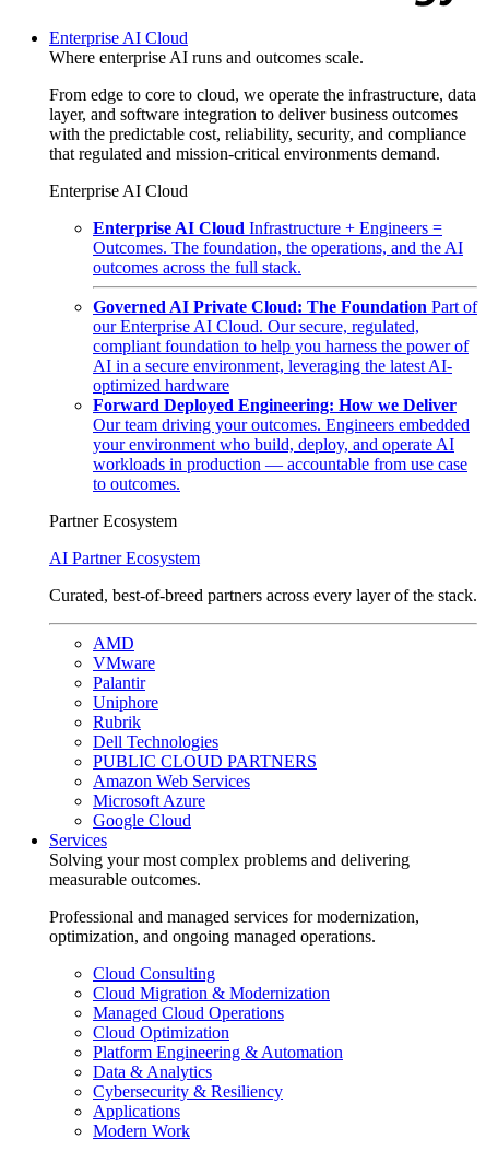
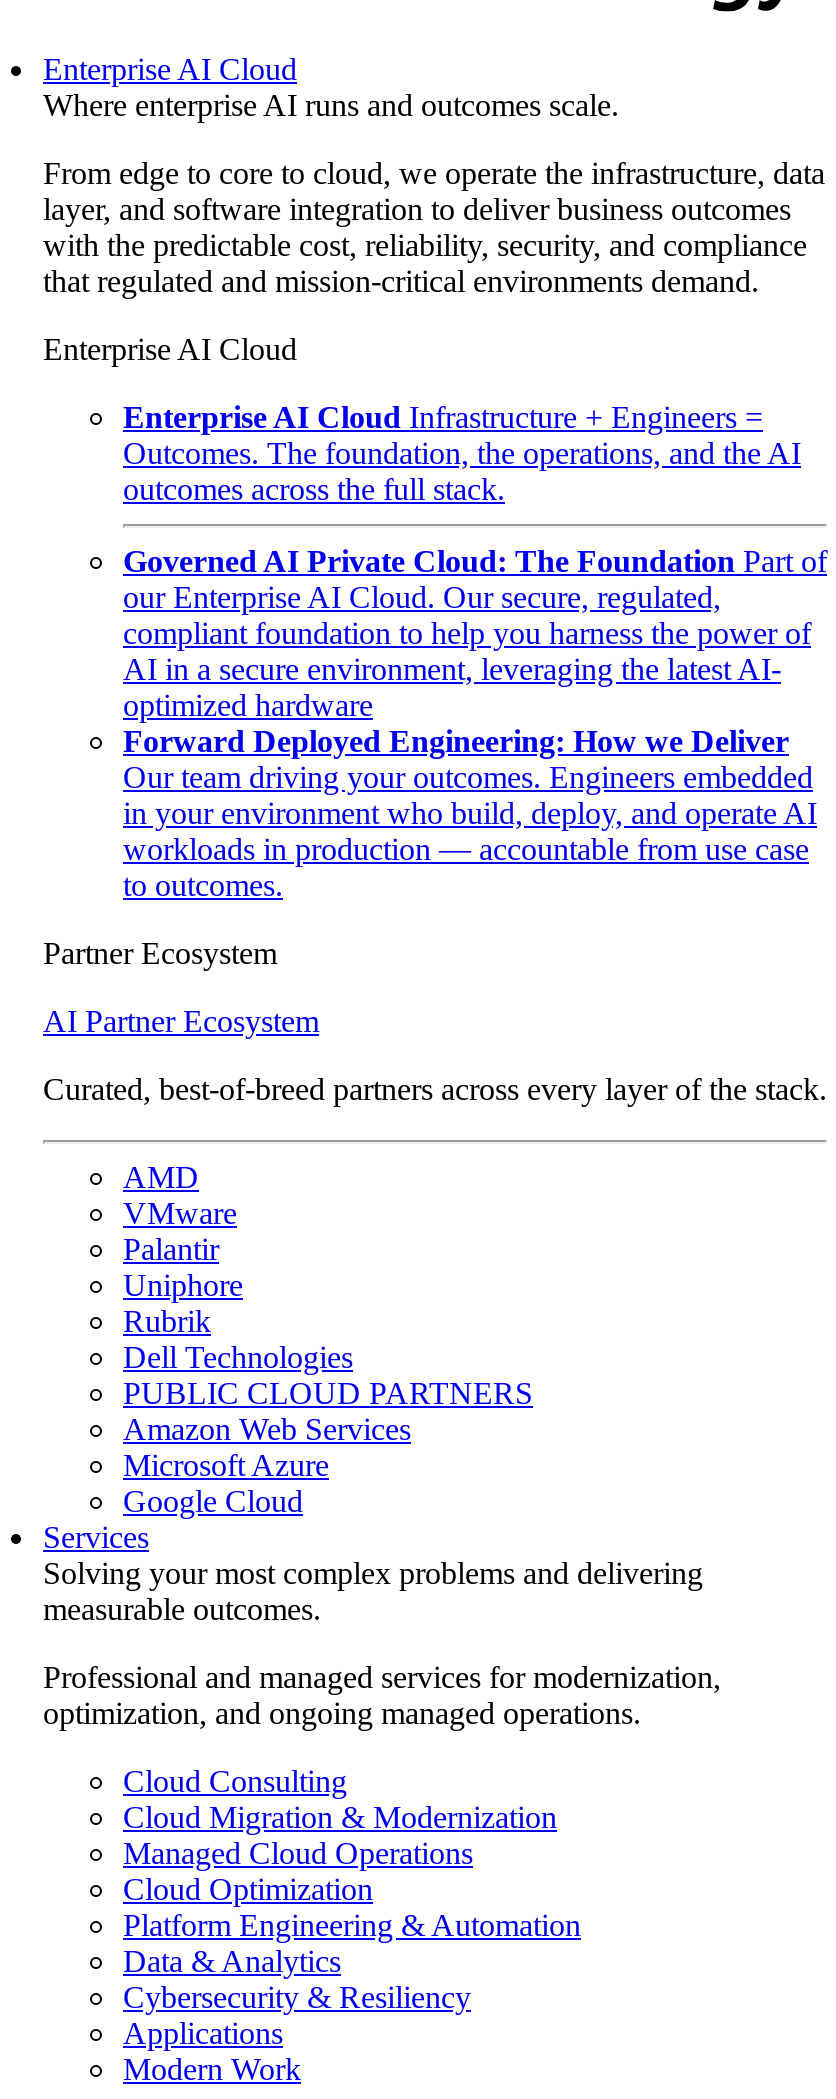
- your environment who build, deploy, and operate AI
+ in your environment who build, deploy, and operate AI
